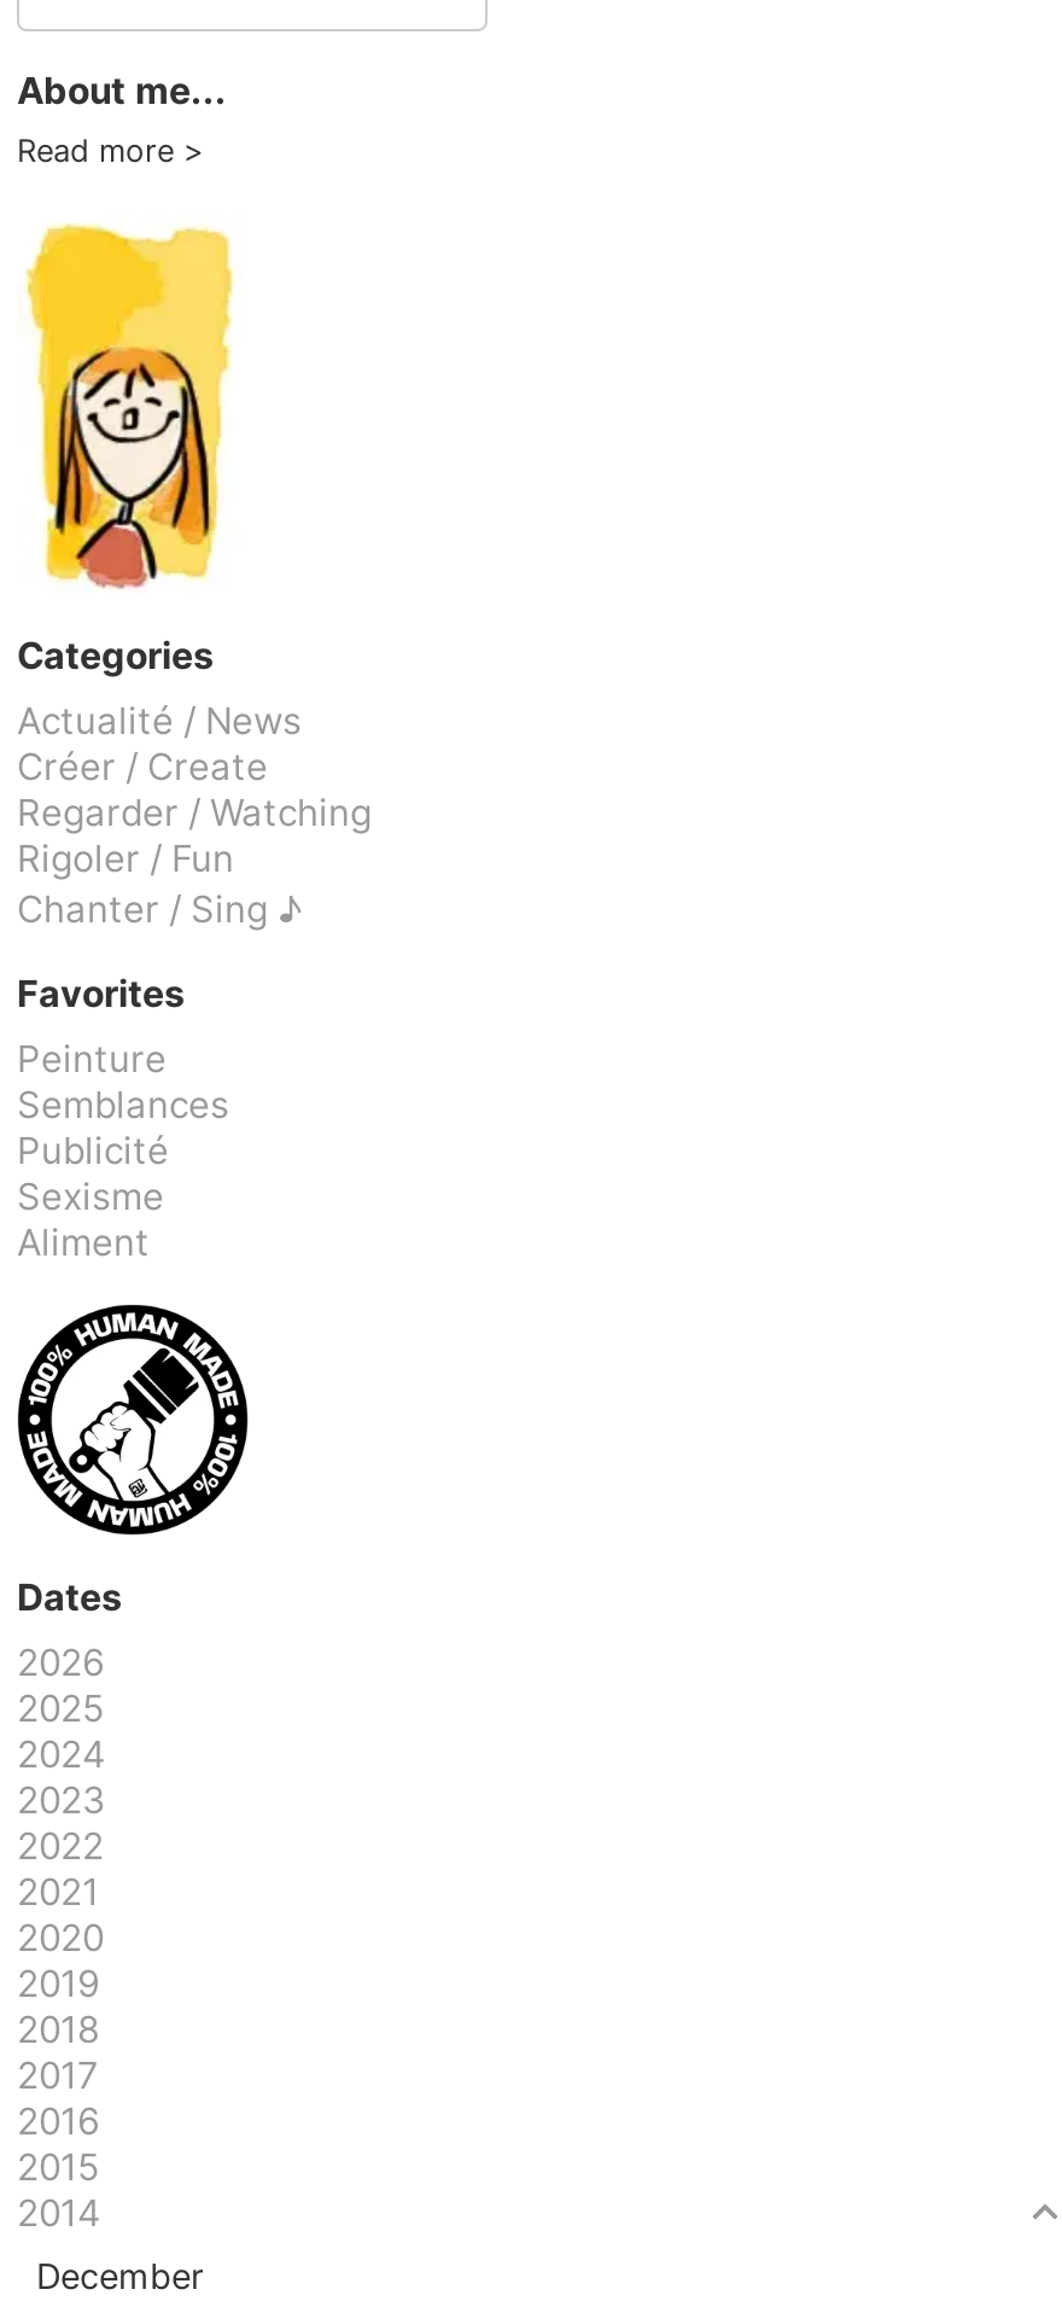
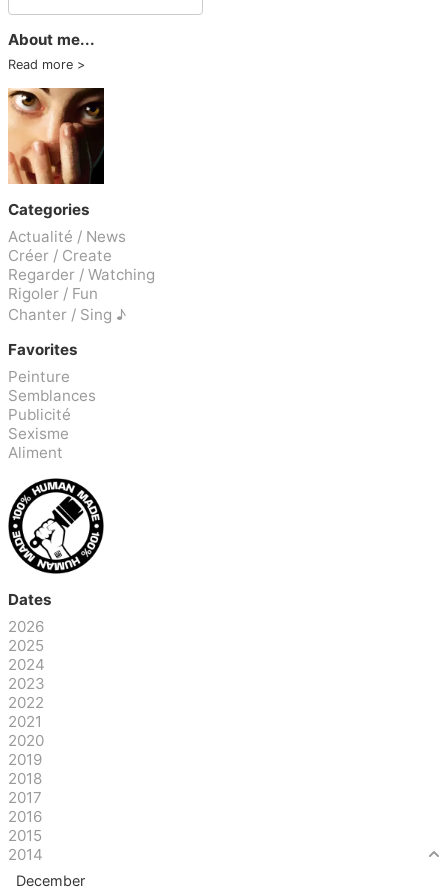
- [image]
+ [image]
